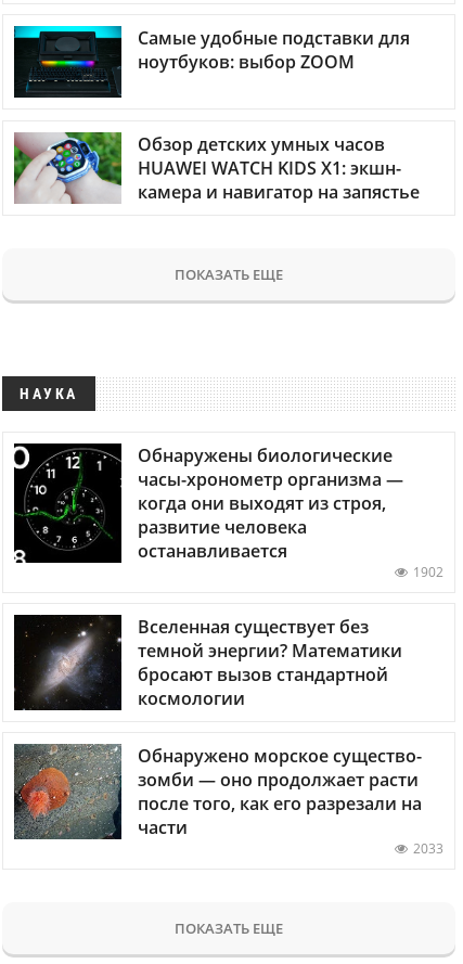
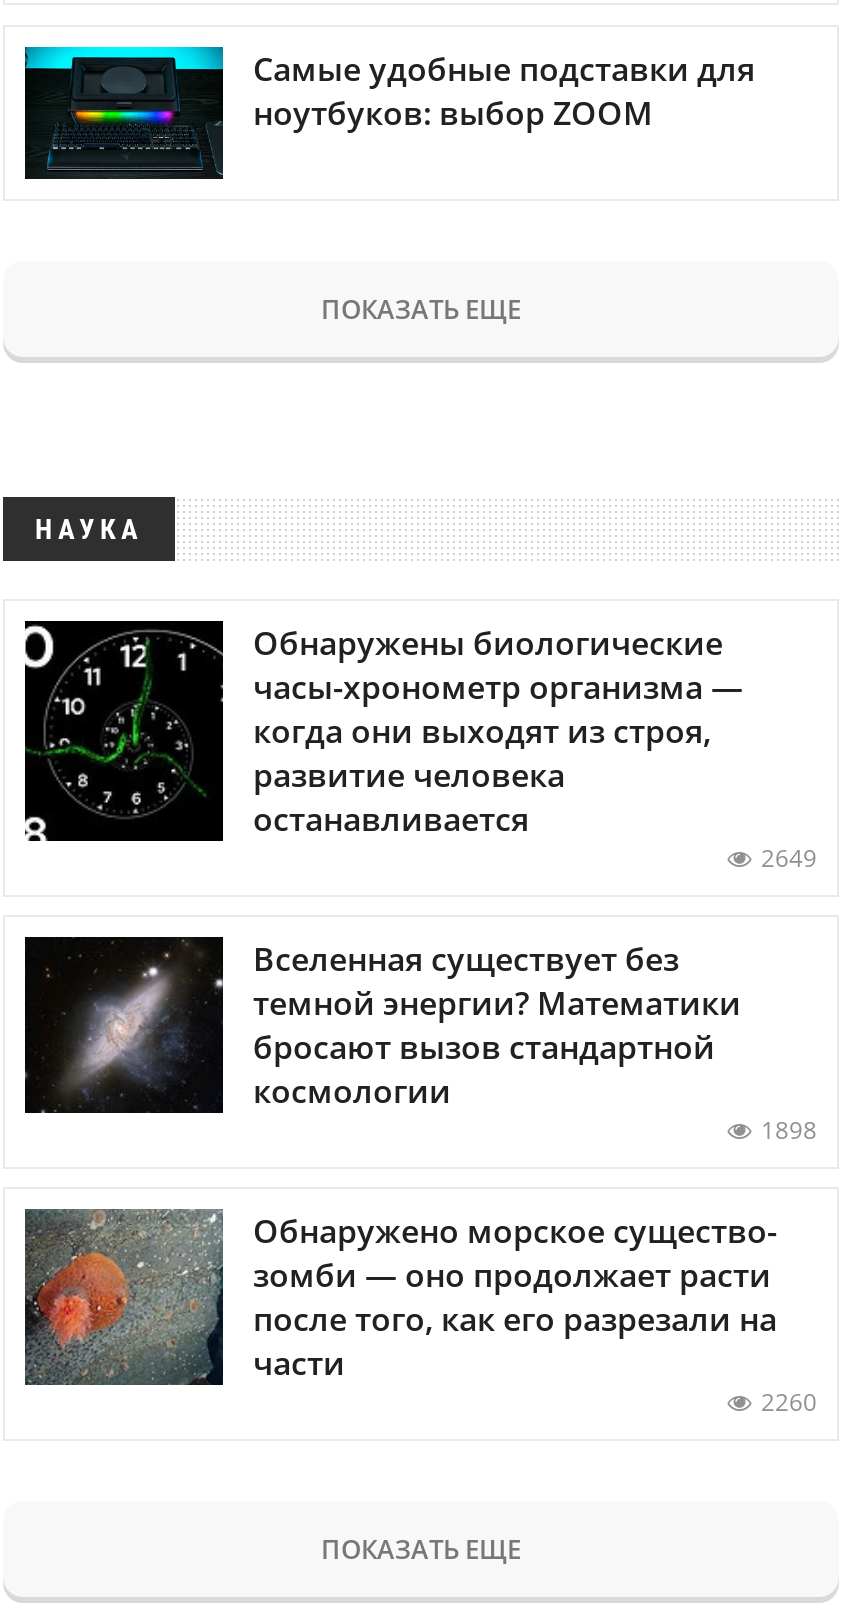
- [image]
- Обзор детских умных часов
- HUAWEI WATCH KIDS X1: экшн-
- камера и навигатор на запястье

moved up: [image] | ПОКАЗАТЬ ЕЩЕ | НАУКА | Обнаружены биологические | часы-хронометр организма — | когда они выходят из строя, | развитие человека | останавливается

- 1902
+ 2649

moved up: [image] | Вселенная существует без | темной энергии? Математики | бросают вызов стандартной | космологии

+ 1898

- 2033
+ 2260
